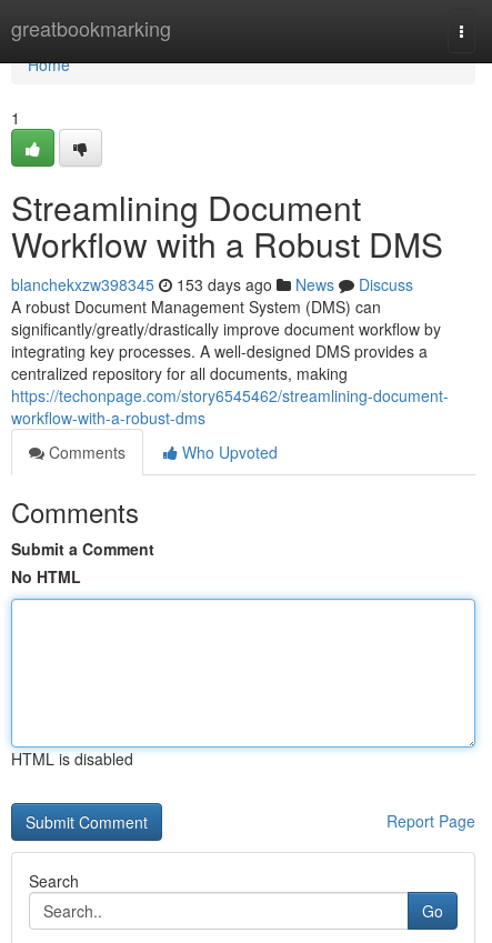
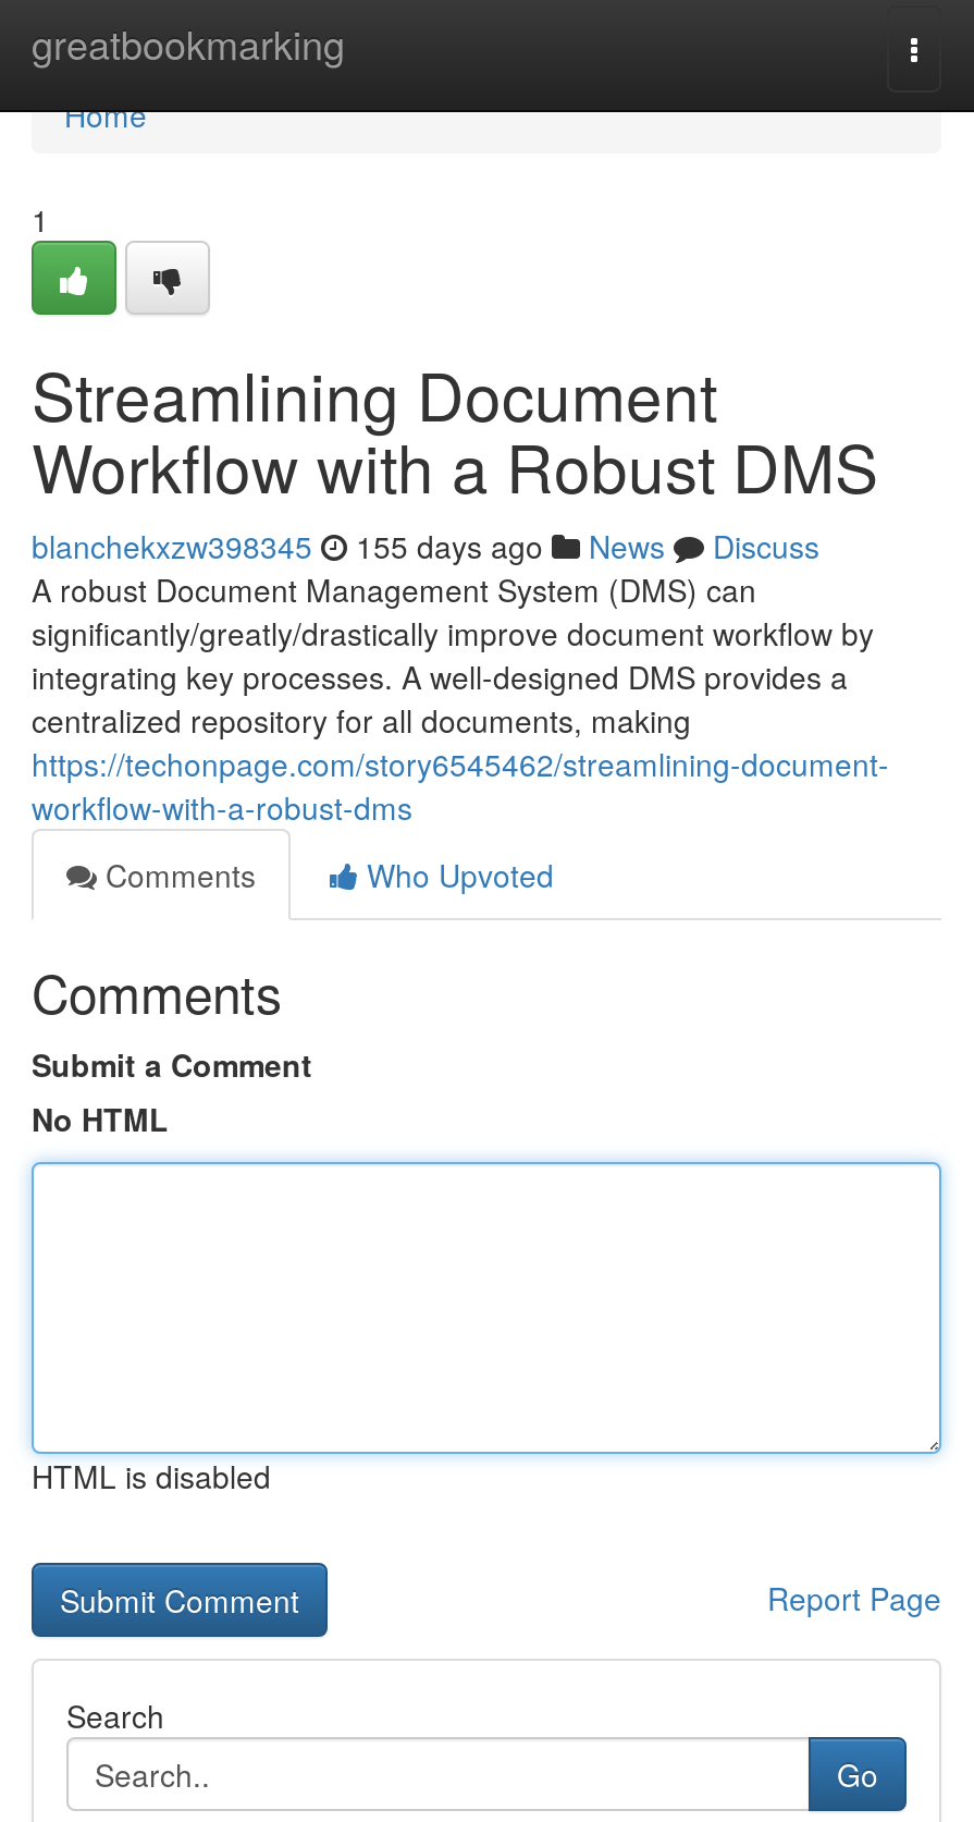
- blanchekxzw398345 153 days ago News Discuss
+ blanchekxzw398345 155 days ago News Discuss
